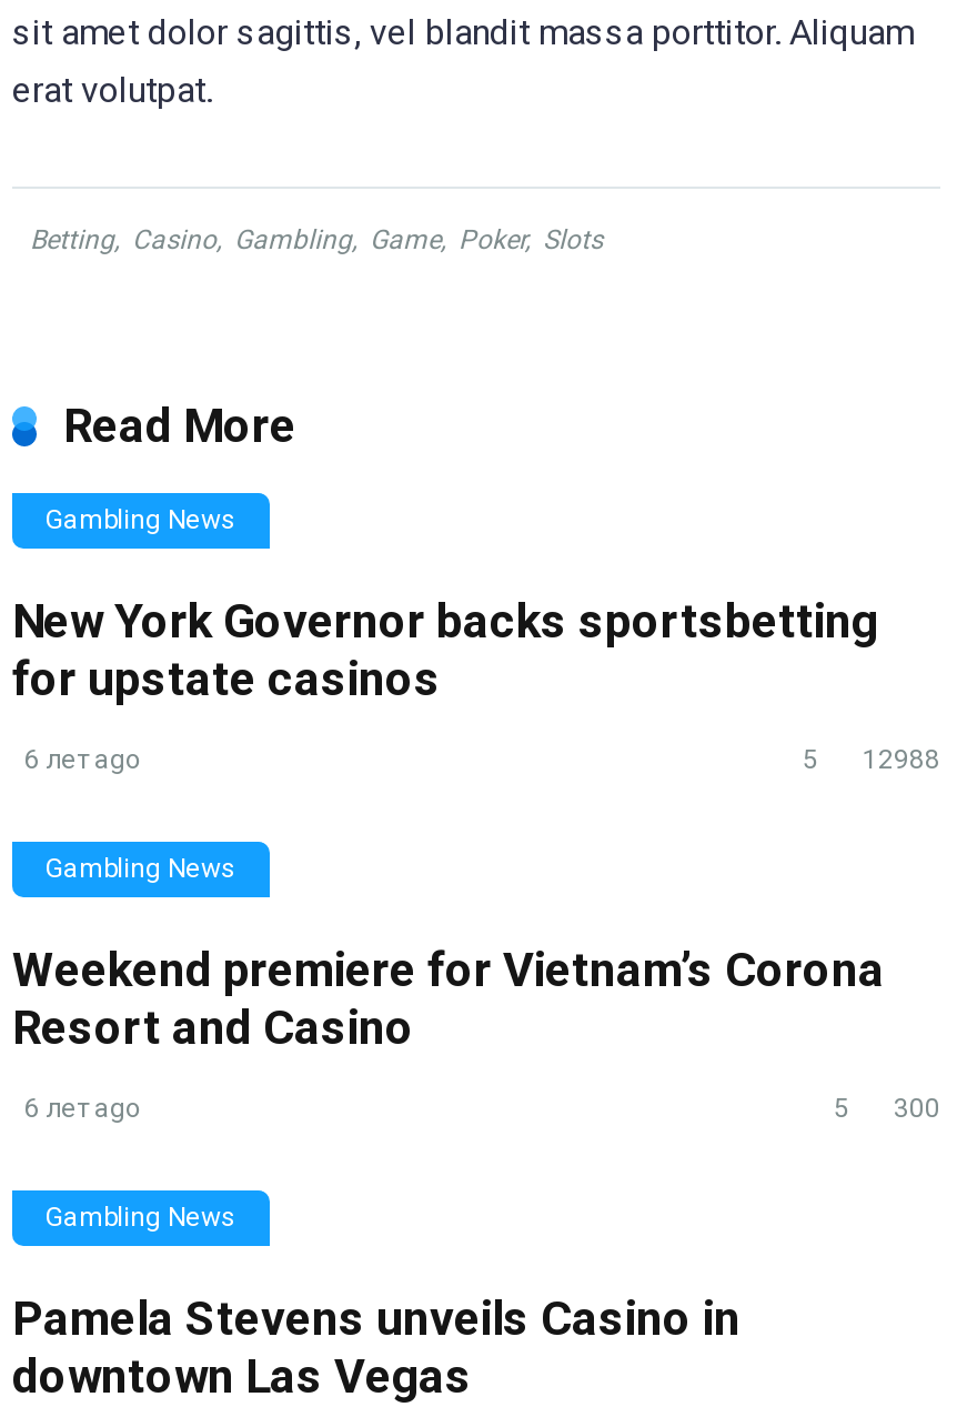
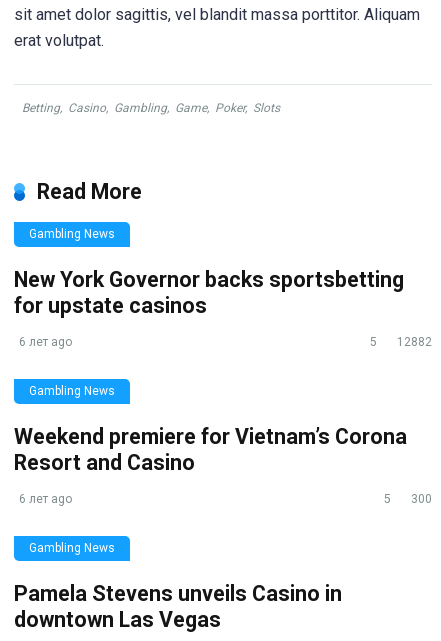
- 5 12988
+ 5 12882
